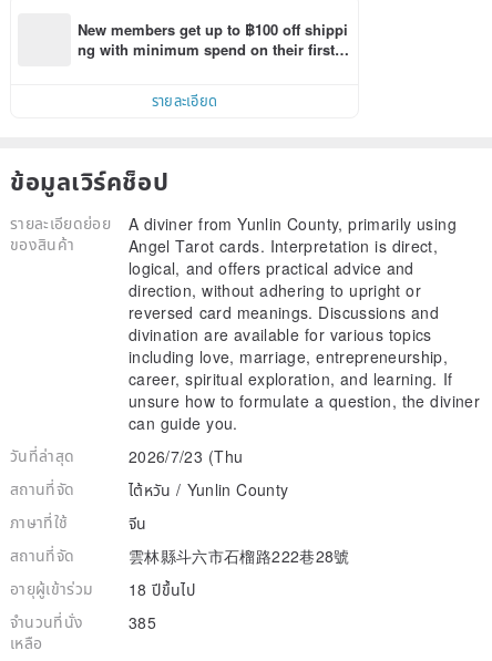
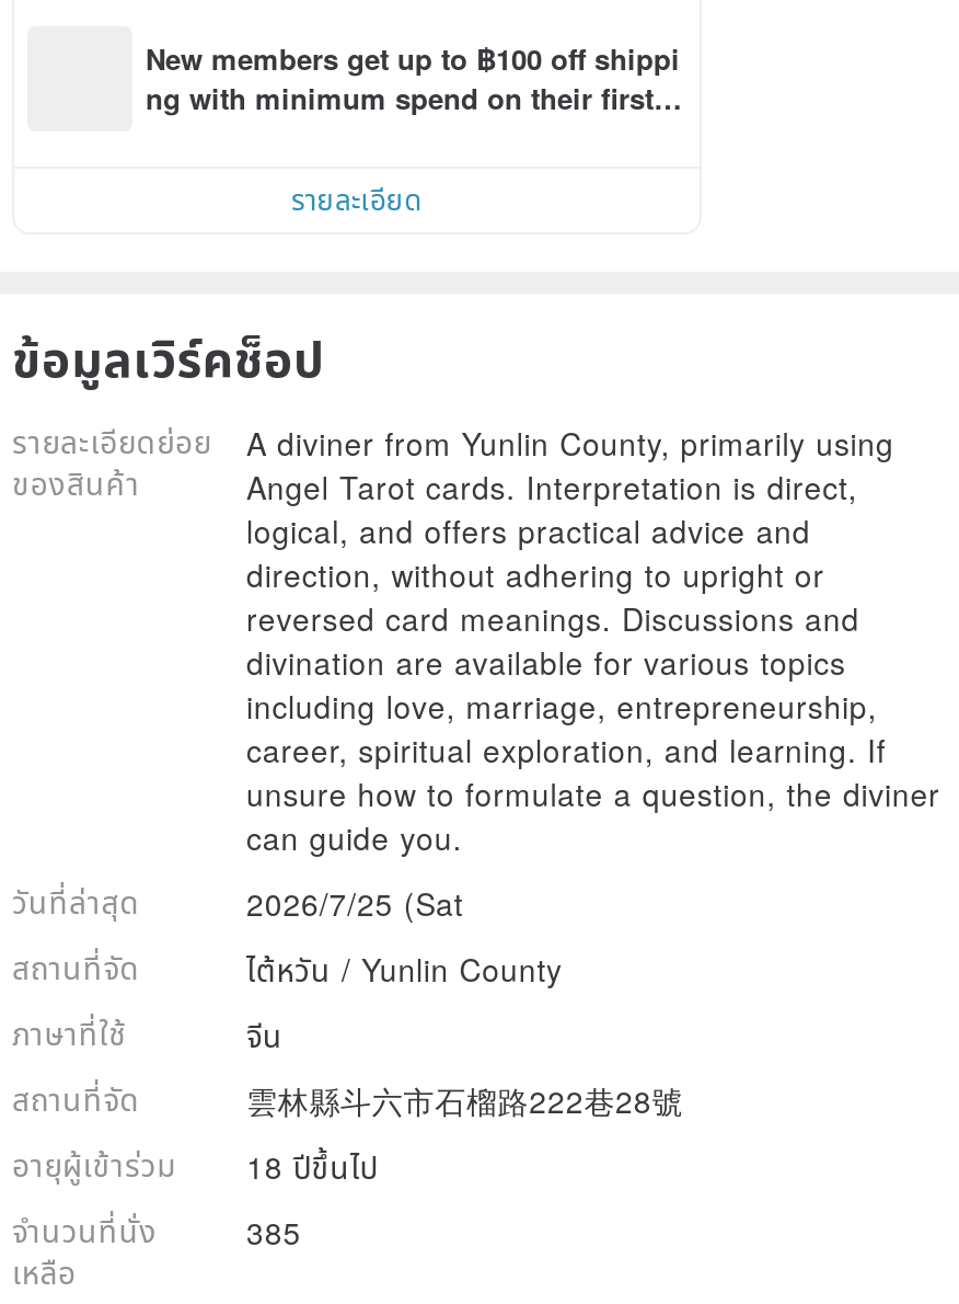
- 2026/7/23 (Thu
+ 2026/7/25 (Sat
